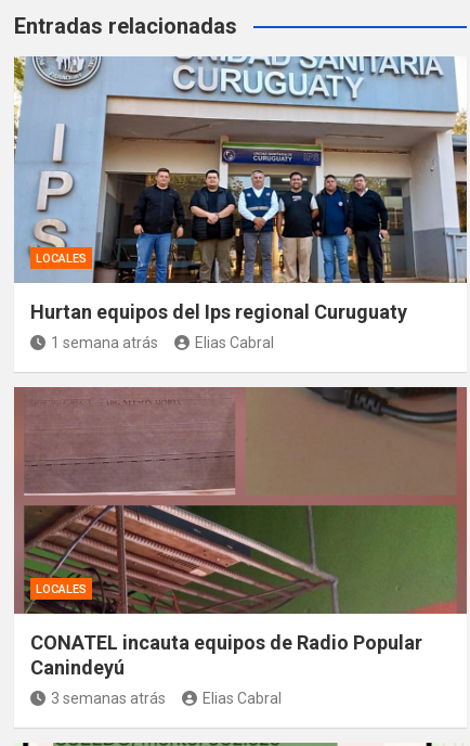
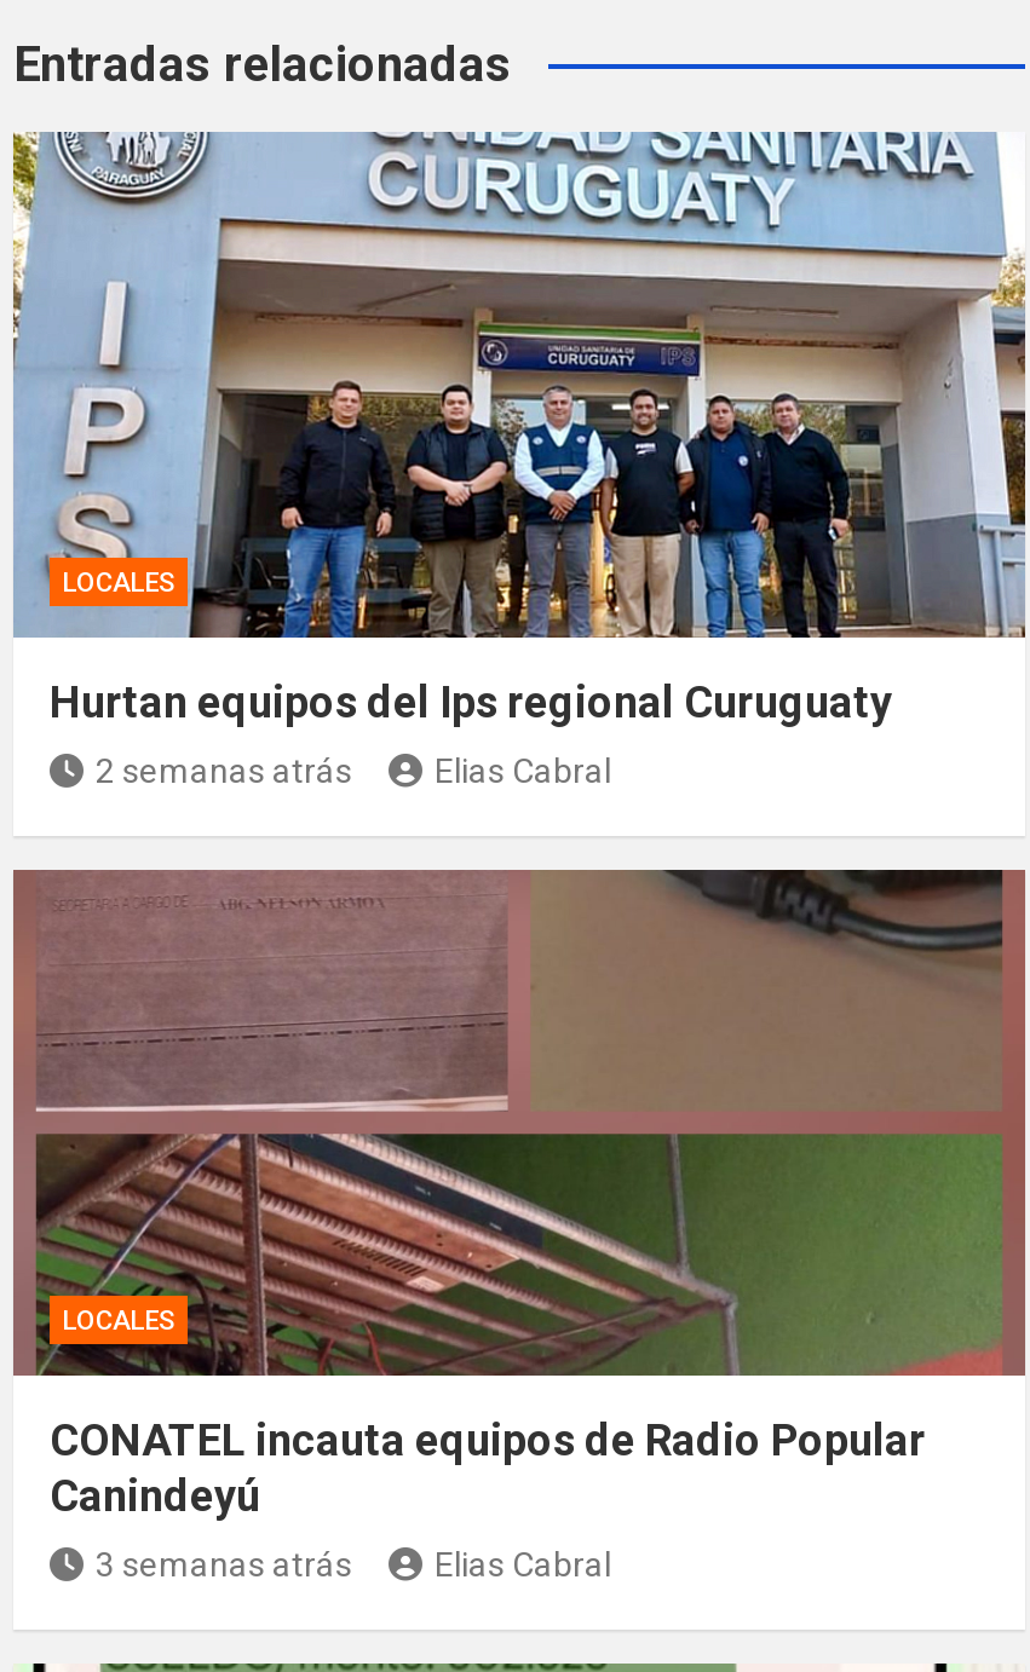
- 1 semana atrás
+ 2 semanas atrás
